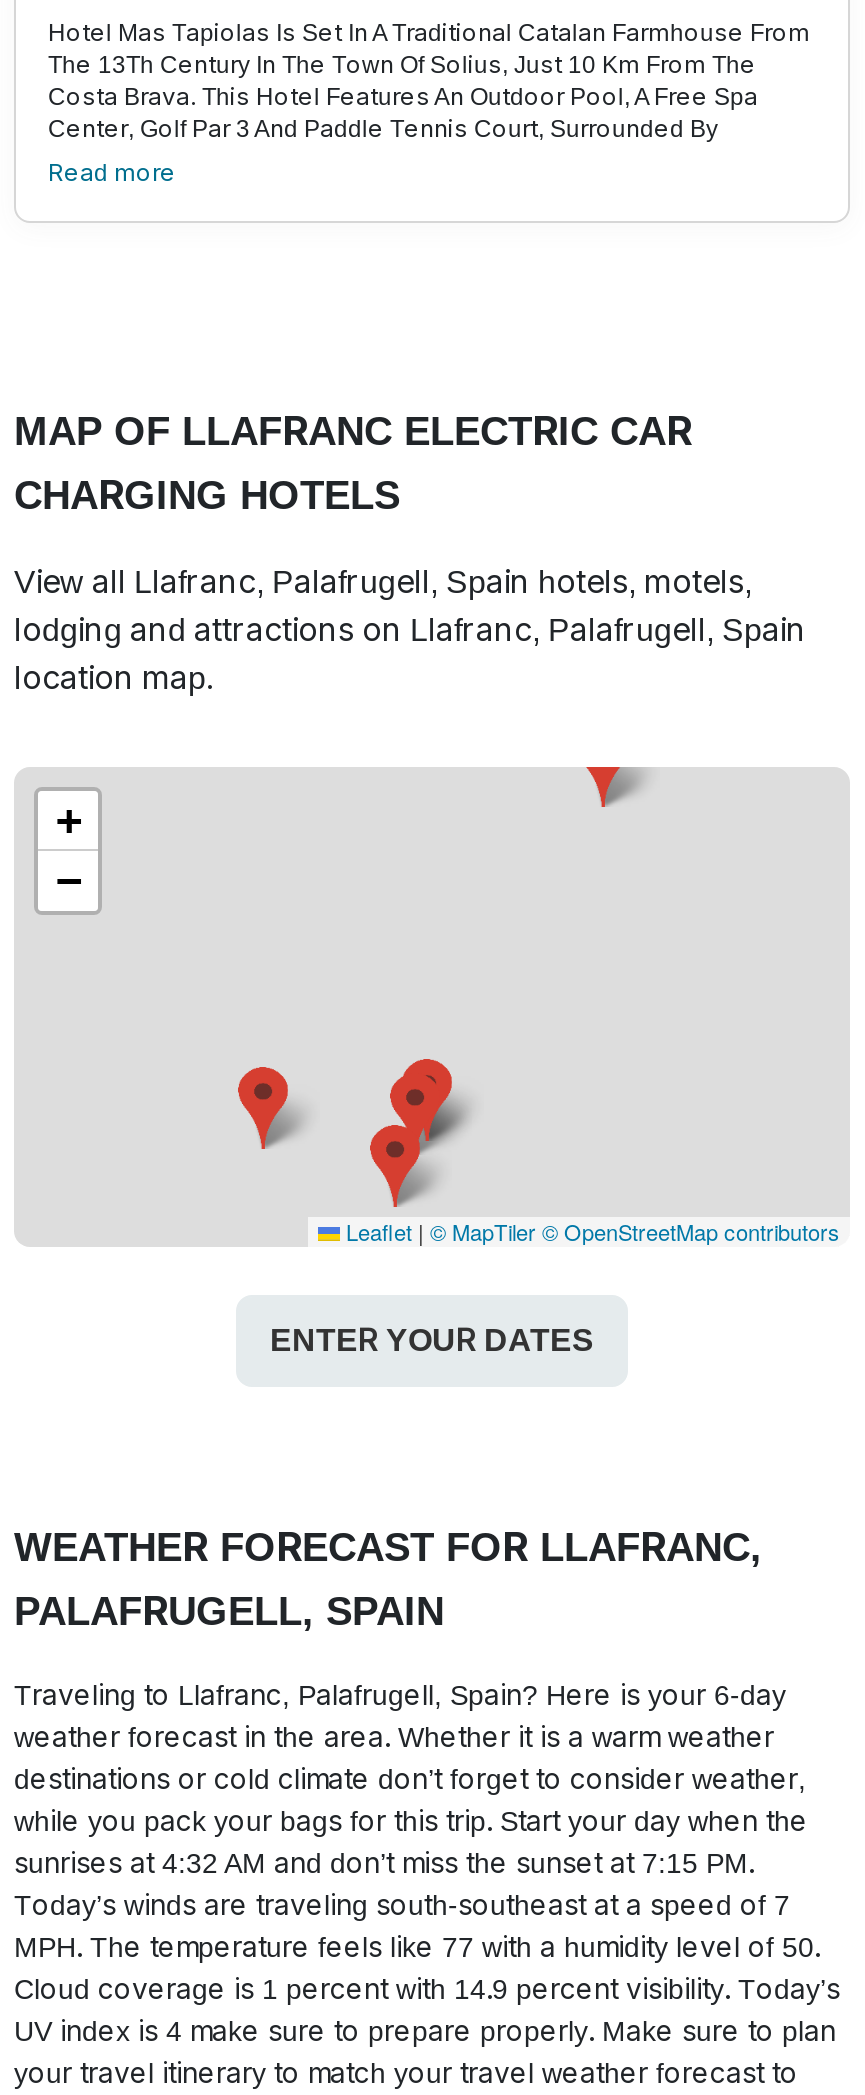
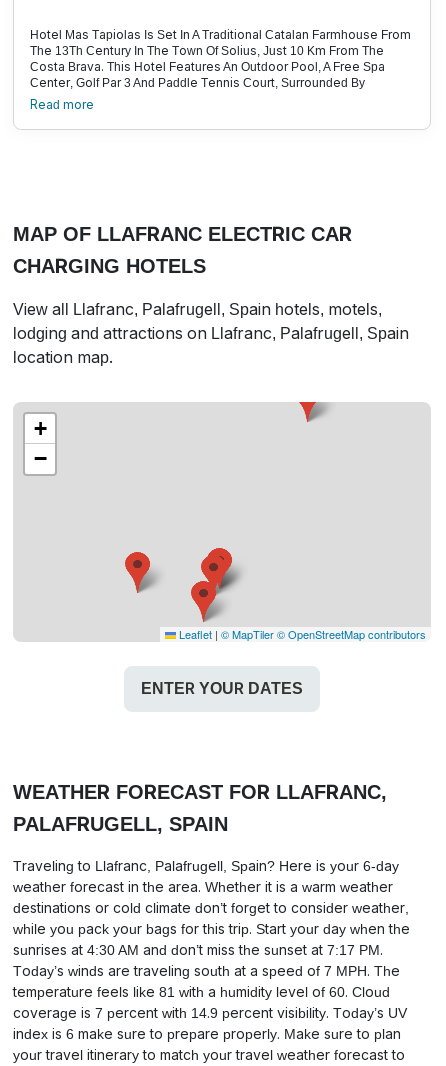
- sunrises at 4:32 AM and don’t miss the sunset at 7:15 PM.
- Today’s winds are traveling south-southeast at a speed of 7
- MPH. The temperature feels like 77 with a humidity level of 50.
- Cloud coverage is 1 percent with 14.9 percent visibility. Today’s
- UV index is 4 make sure to prepare properly. Make sure to plan
+ sunrises at 4:30 AM and don’t miss the sunset at 7:17 PM.
+ Today’s winds are traveling south at a speed of 7 MPH. The
+ temperature feels like 81 with a humidity level of 60. Cloud
+ coverage is 7 percent with 14.9 percent visibility. Today’s UV
+ index is 6 make sure to prepare properly. Make sure to plan
